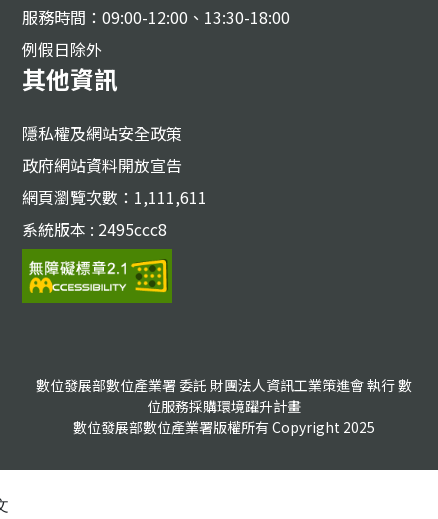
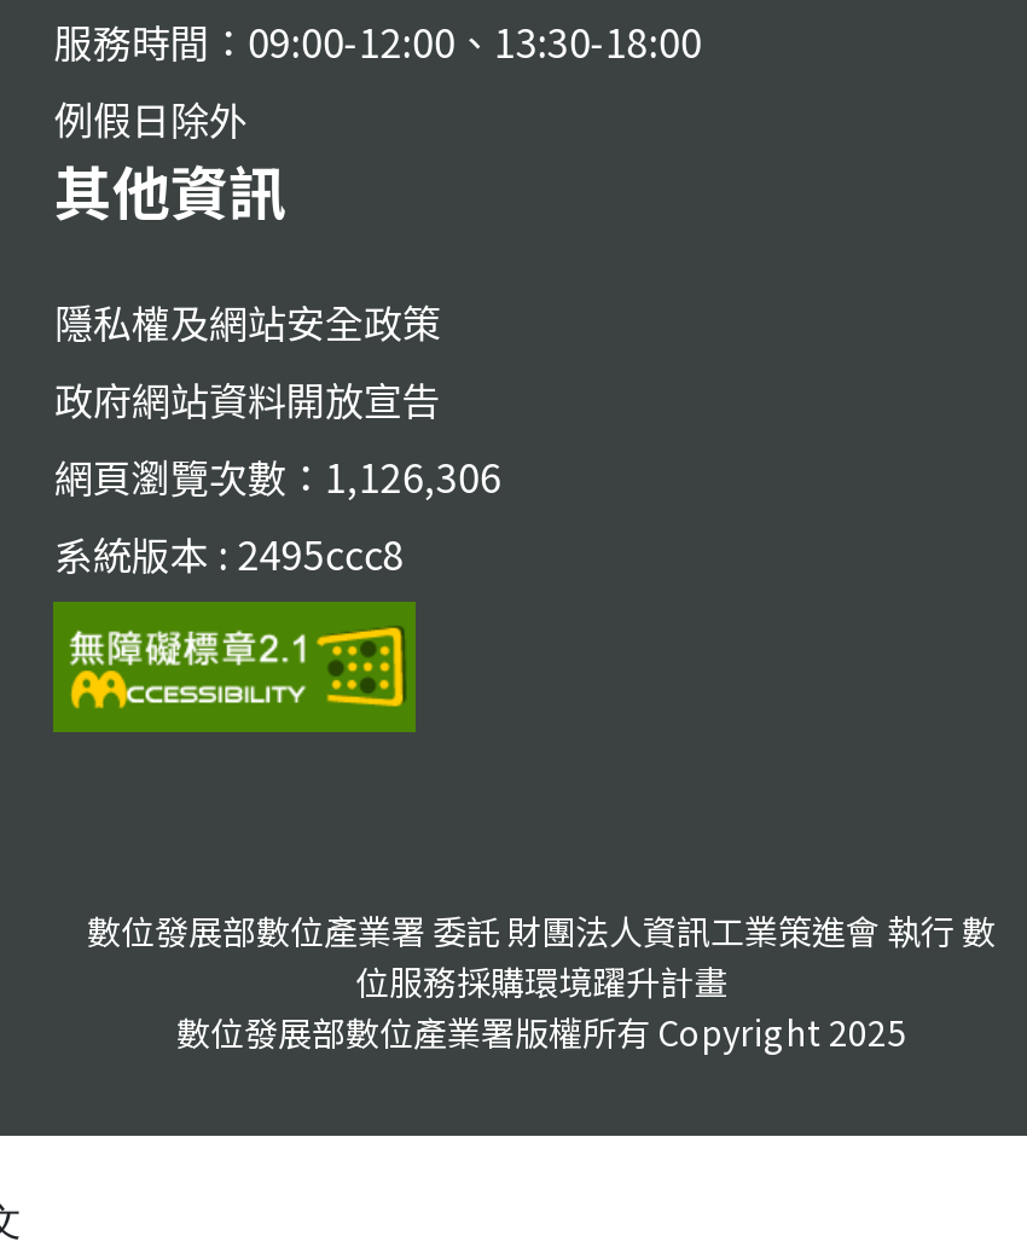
- 網頁瀏覽次數：1,111,611
+ 網頁瀏覽次數：1,126,306
